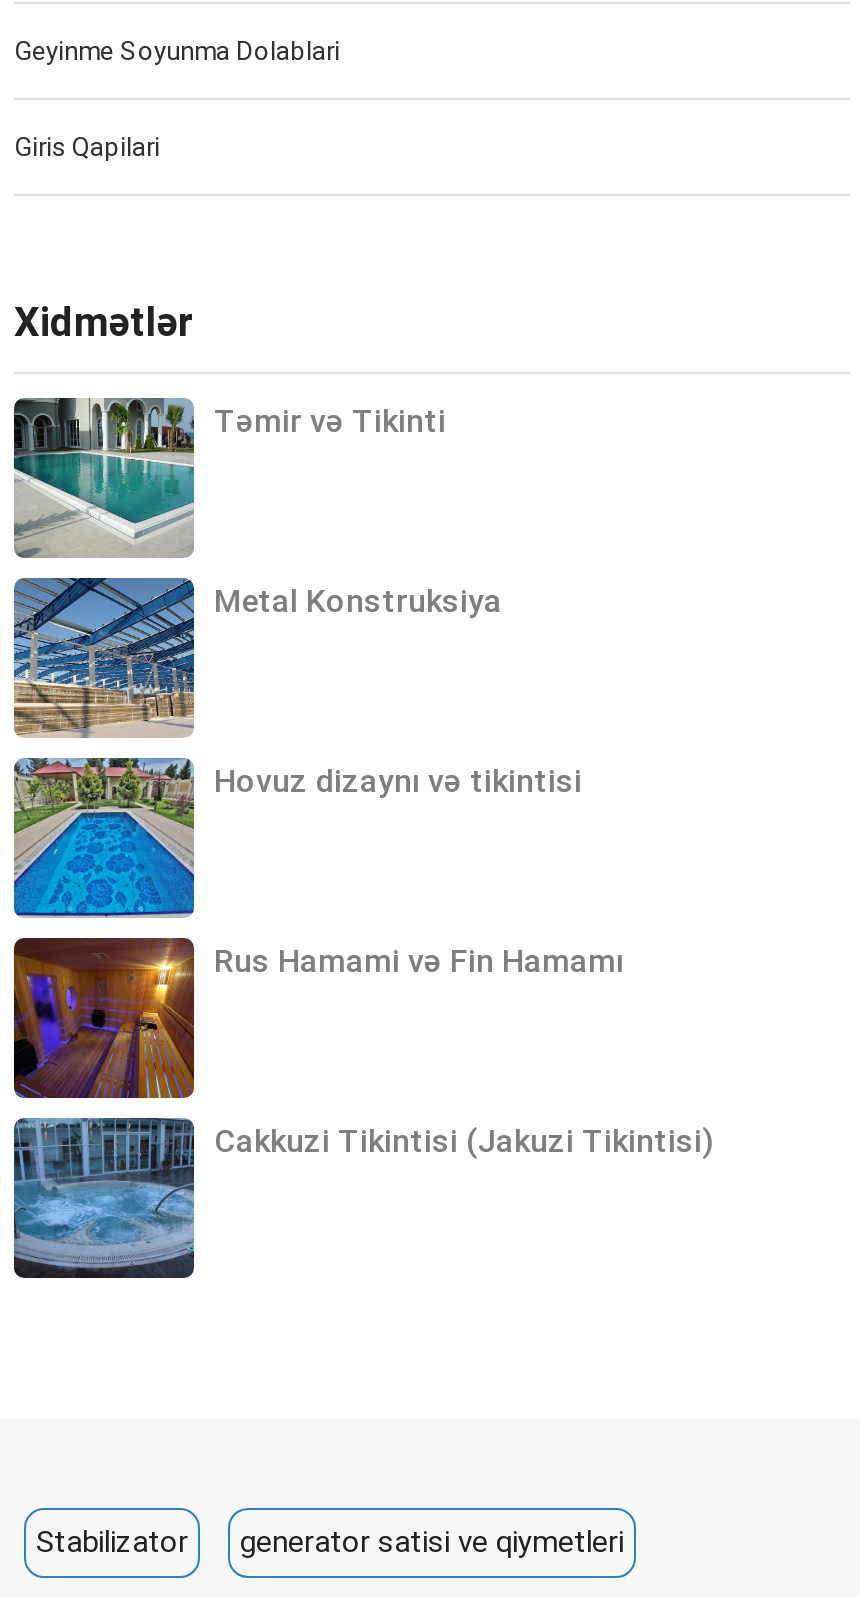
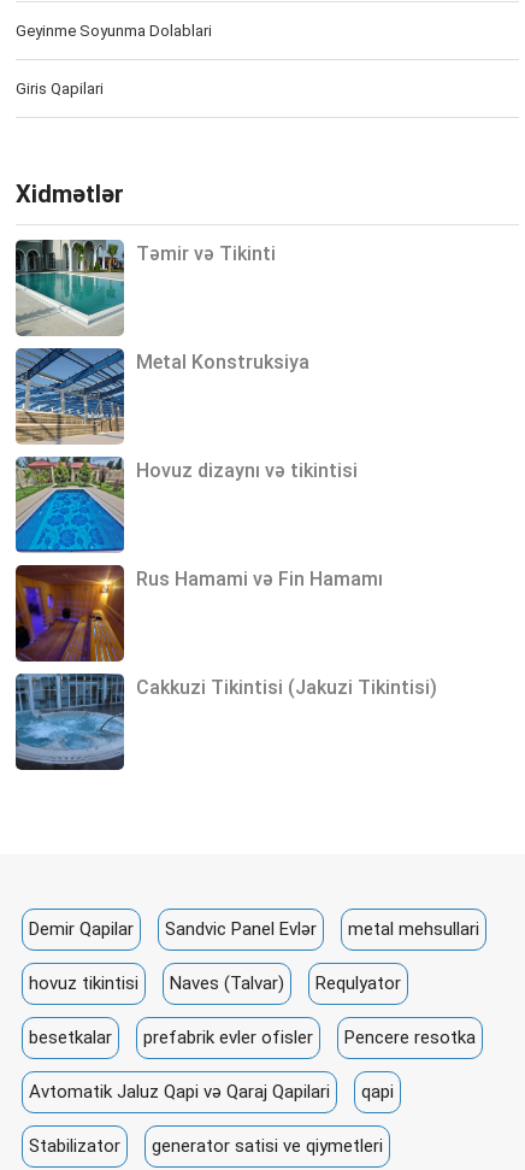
+ Demir Qapilar
+ Sandvic Panel Evlər
+ metal mehsullari
+ hovuz tikintisi
+ Naves (Talvar)
+ Requlyator
+ besetkalar
+ prefabrik evler ofisler
+ Pencere resotka
+ Avtomatik Jaluz Qapi və Qaraj Qapilari
+ qapi
